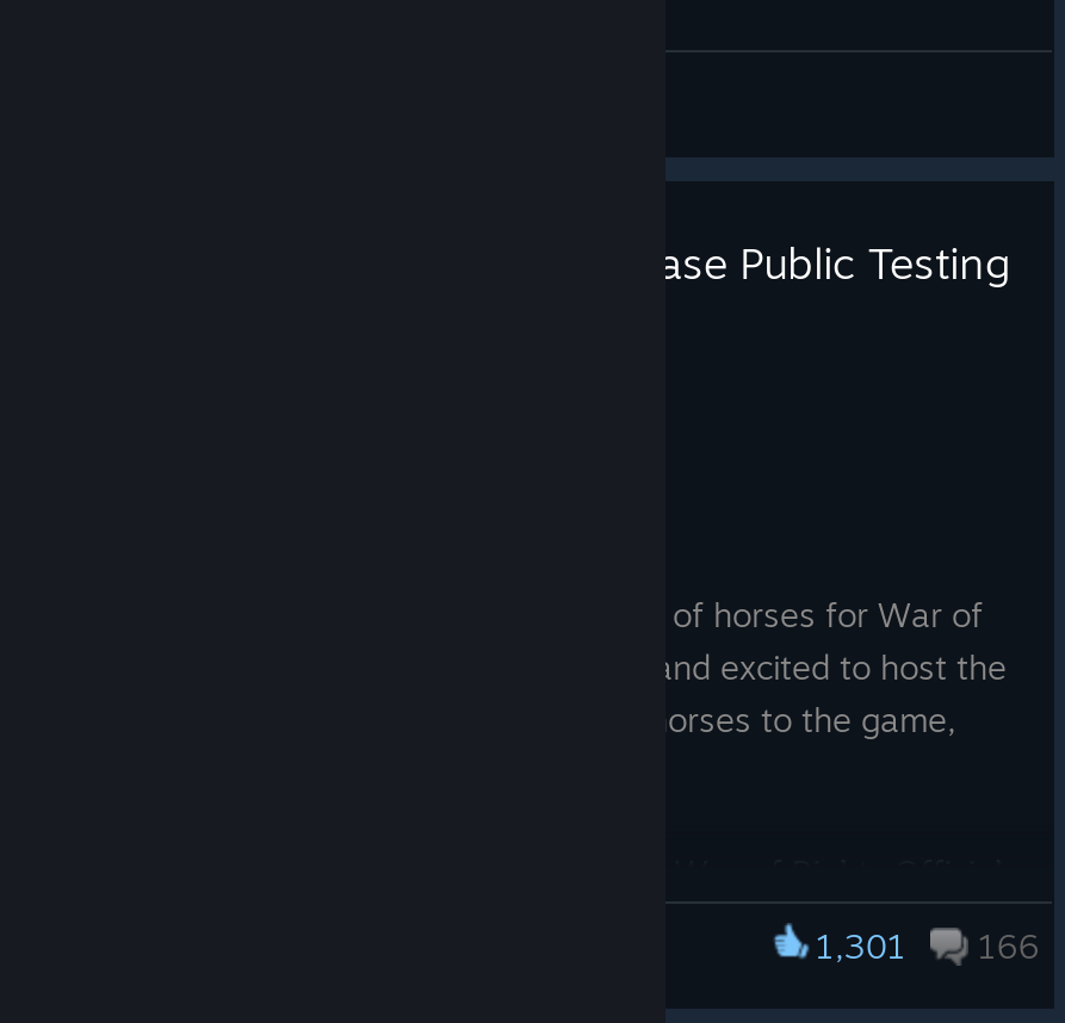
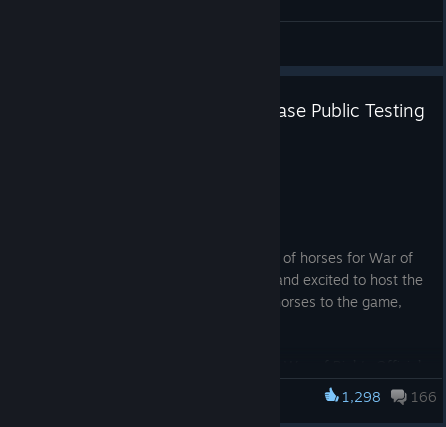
- 1,301 166
+ 1,298 166
